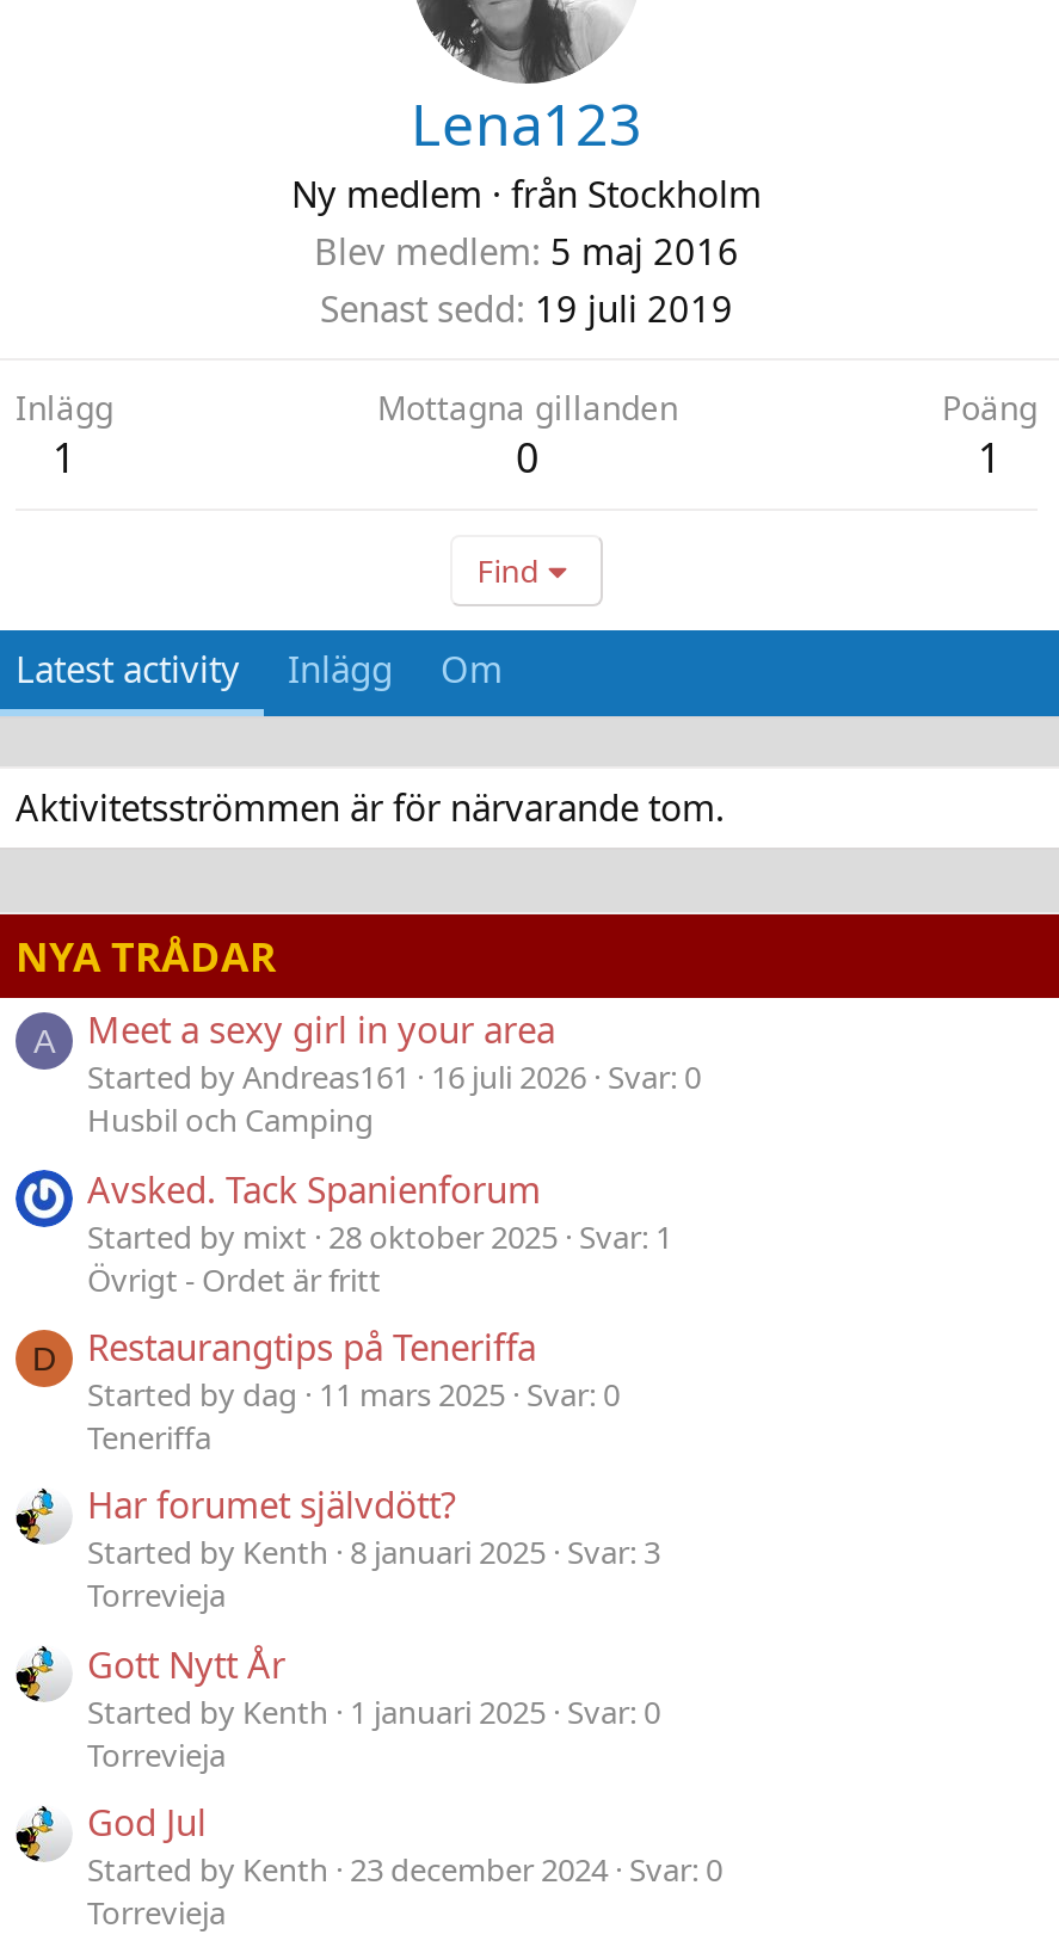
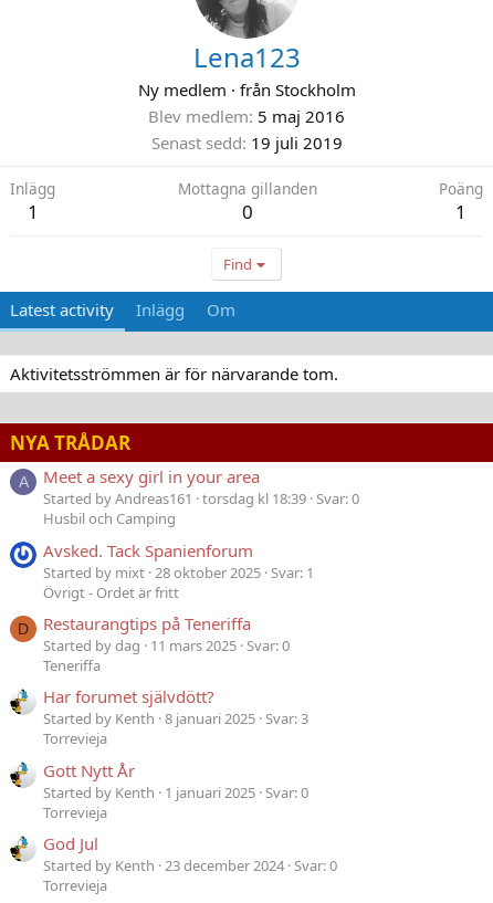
- Started by Andreas161 16 juli 2026 Svar: 0
+ Started by Andreas161 torsdag kl 18:39 Svar: 0
